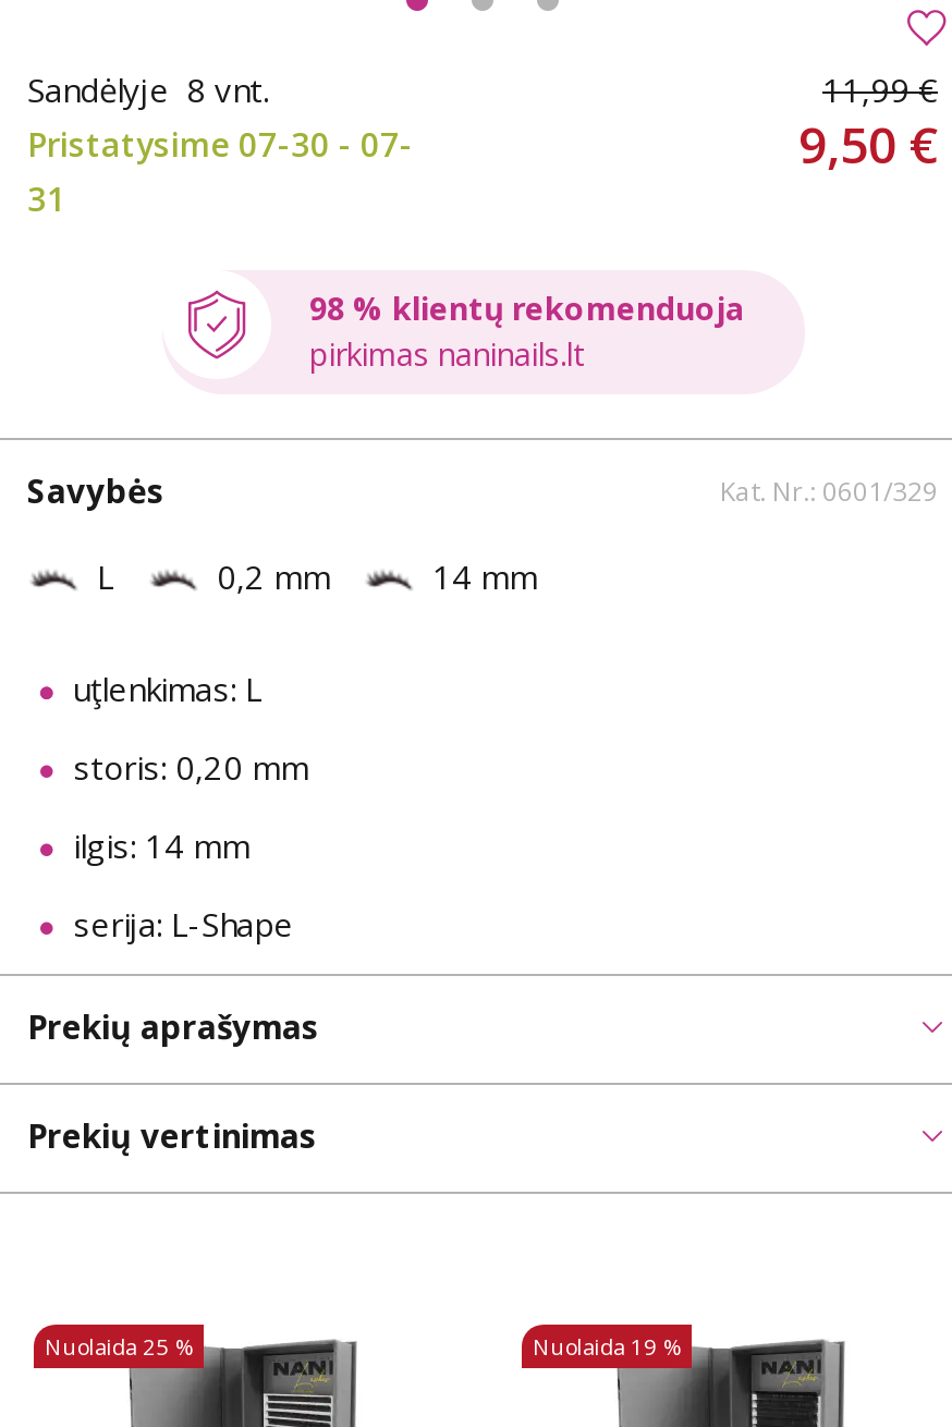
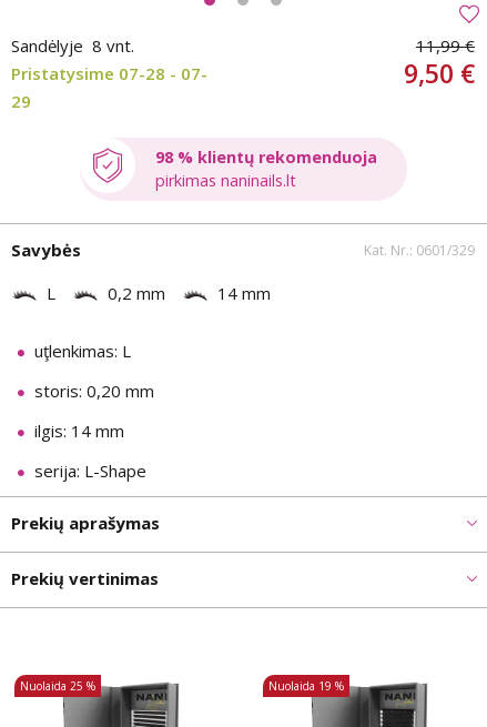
- Pristatysime 07-30 - 07-
+ Pristatysime 07-28 - 07-

- 31
+ 29
